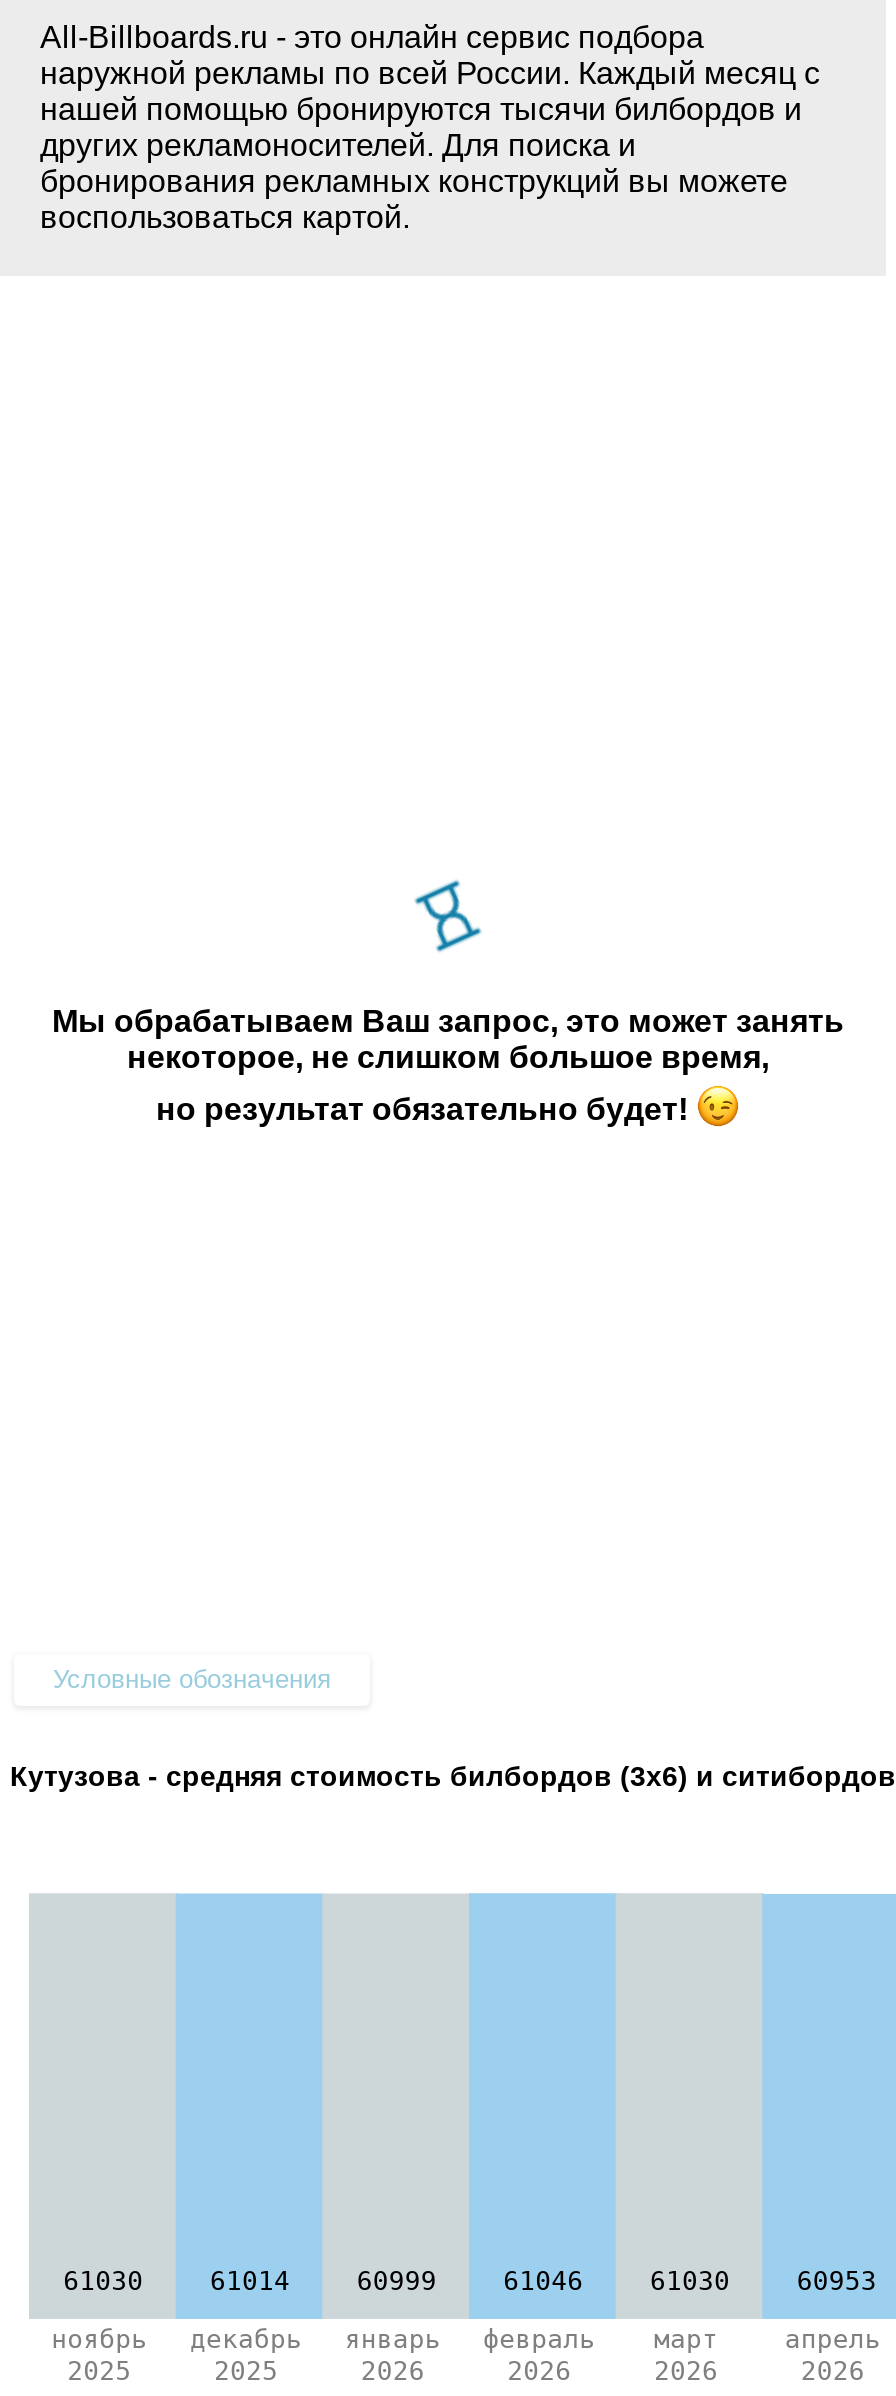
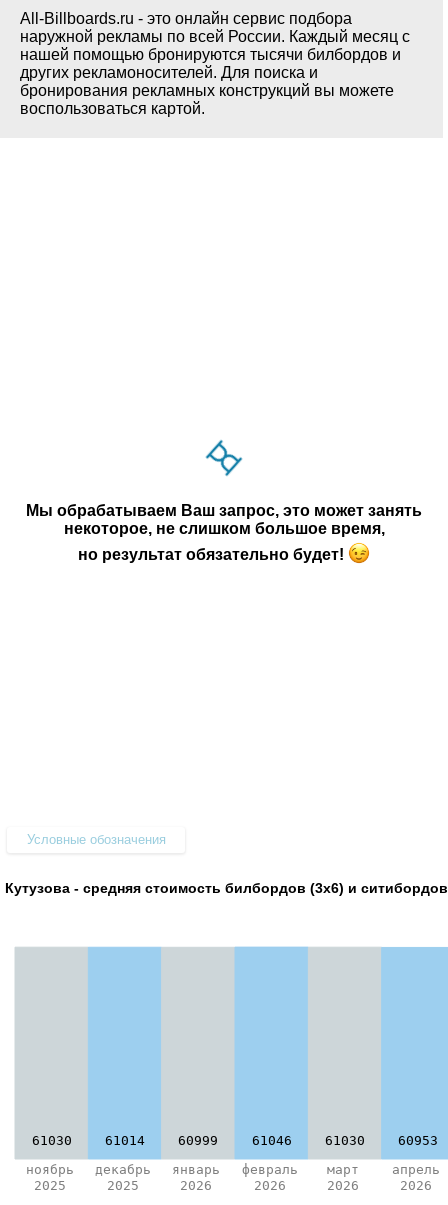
- [image]
+ [image]
